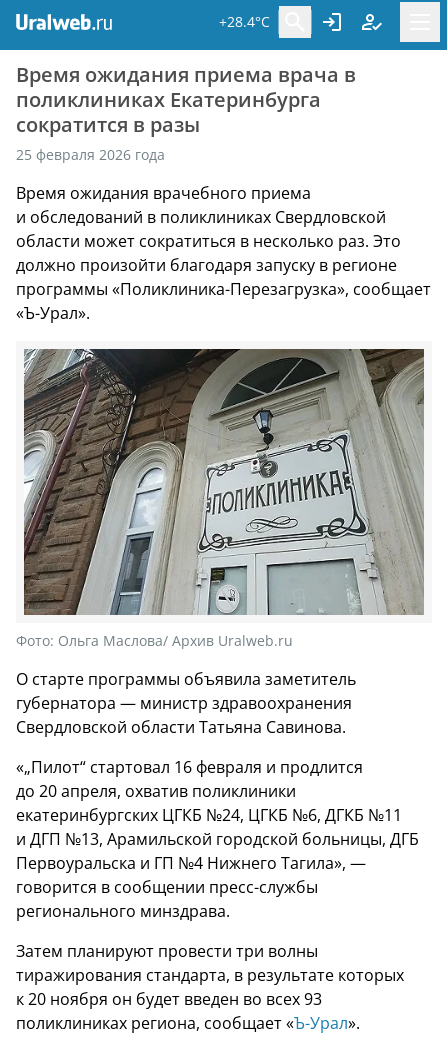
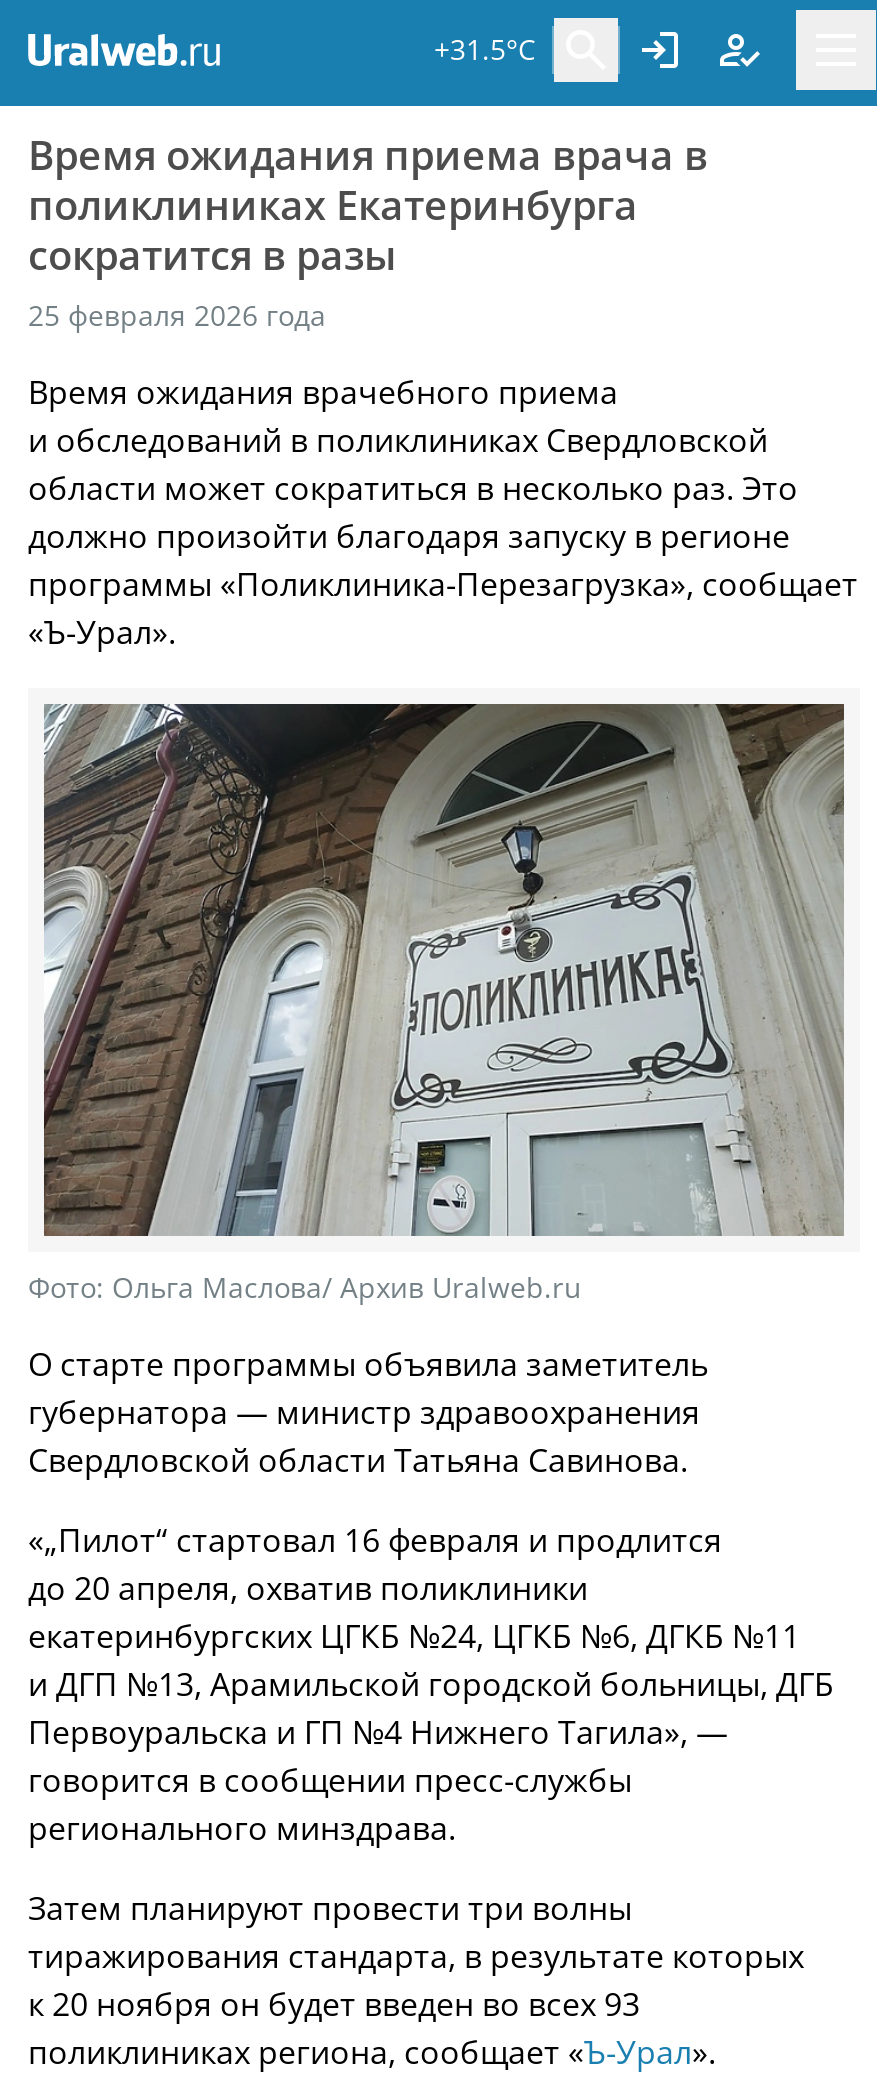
- +28.4°C
+ +31.5°C
